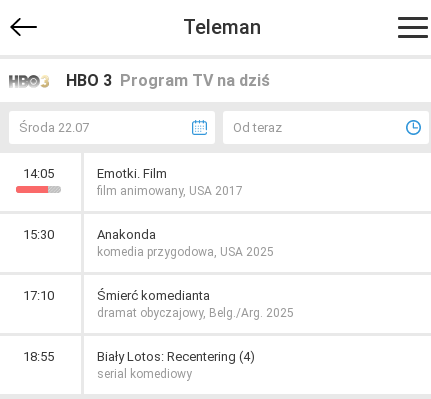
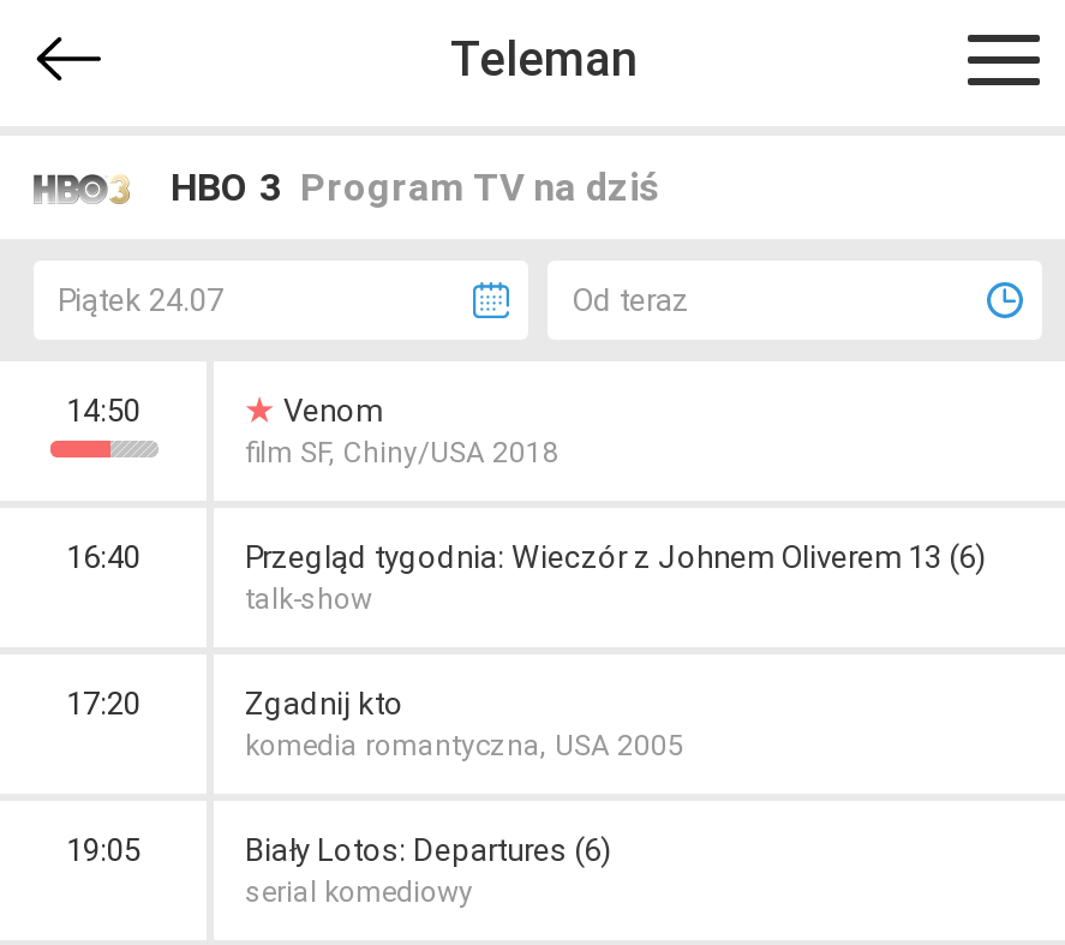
- Środa 22.07
+ Piątek 24.07

- 14:05
- Emotki. Film
- film animowany, USA 2017
+ 14:50
+ Venom
+ film SF, Chiny/USA 2018

- 15:30
- Anakonda
- komedia przygodowa, USA 2025
+ 16:40
+ Przegląd tygodnia: Wieczór z Johnem Oliverem 13 (6)
+ talk-show

- 17:10
- Śmierć komedianta
- dramat obyczajowy, Belg./Arg. 2025
+ 17:20
+ Zgadnij kto
+ komedia romantyczna, USA 2005

- 18:55
- Biały Lotos: Recentering (4)
+ 19:05
+ Biały Lotos: Departures (6)
